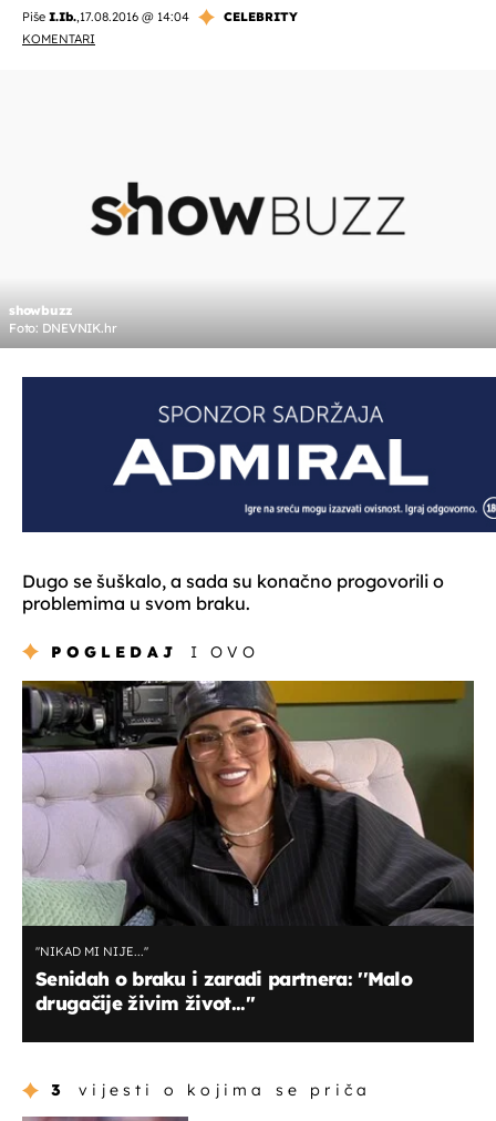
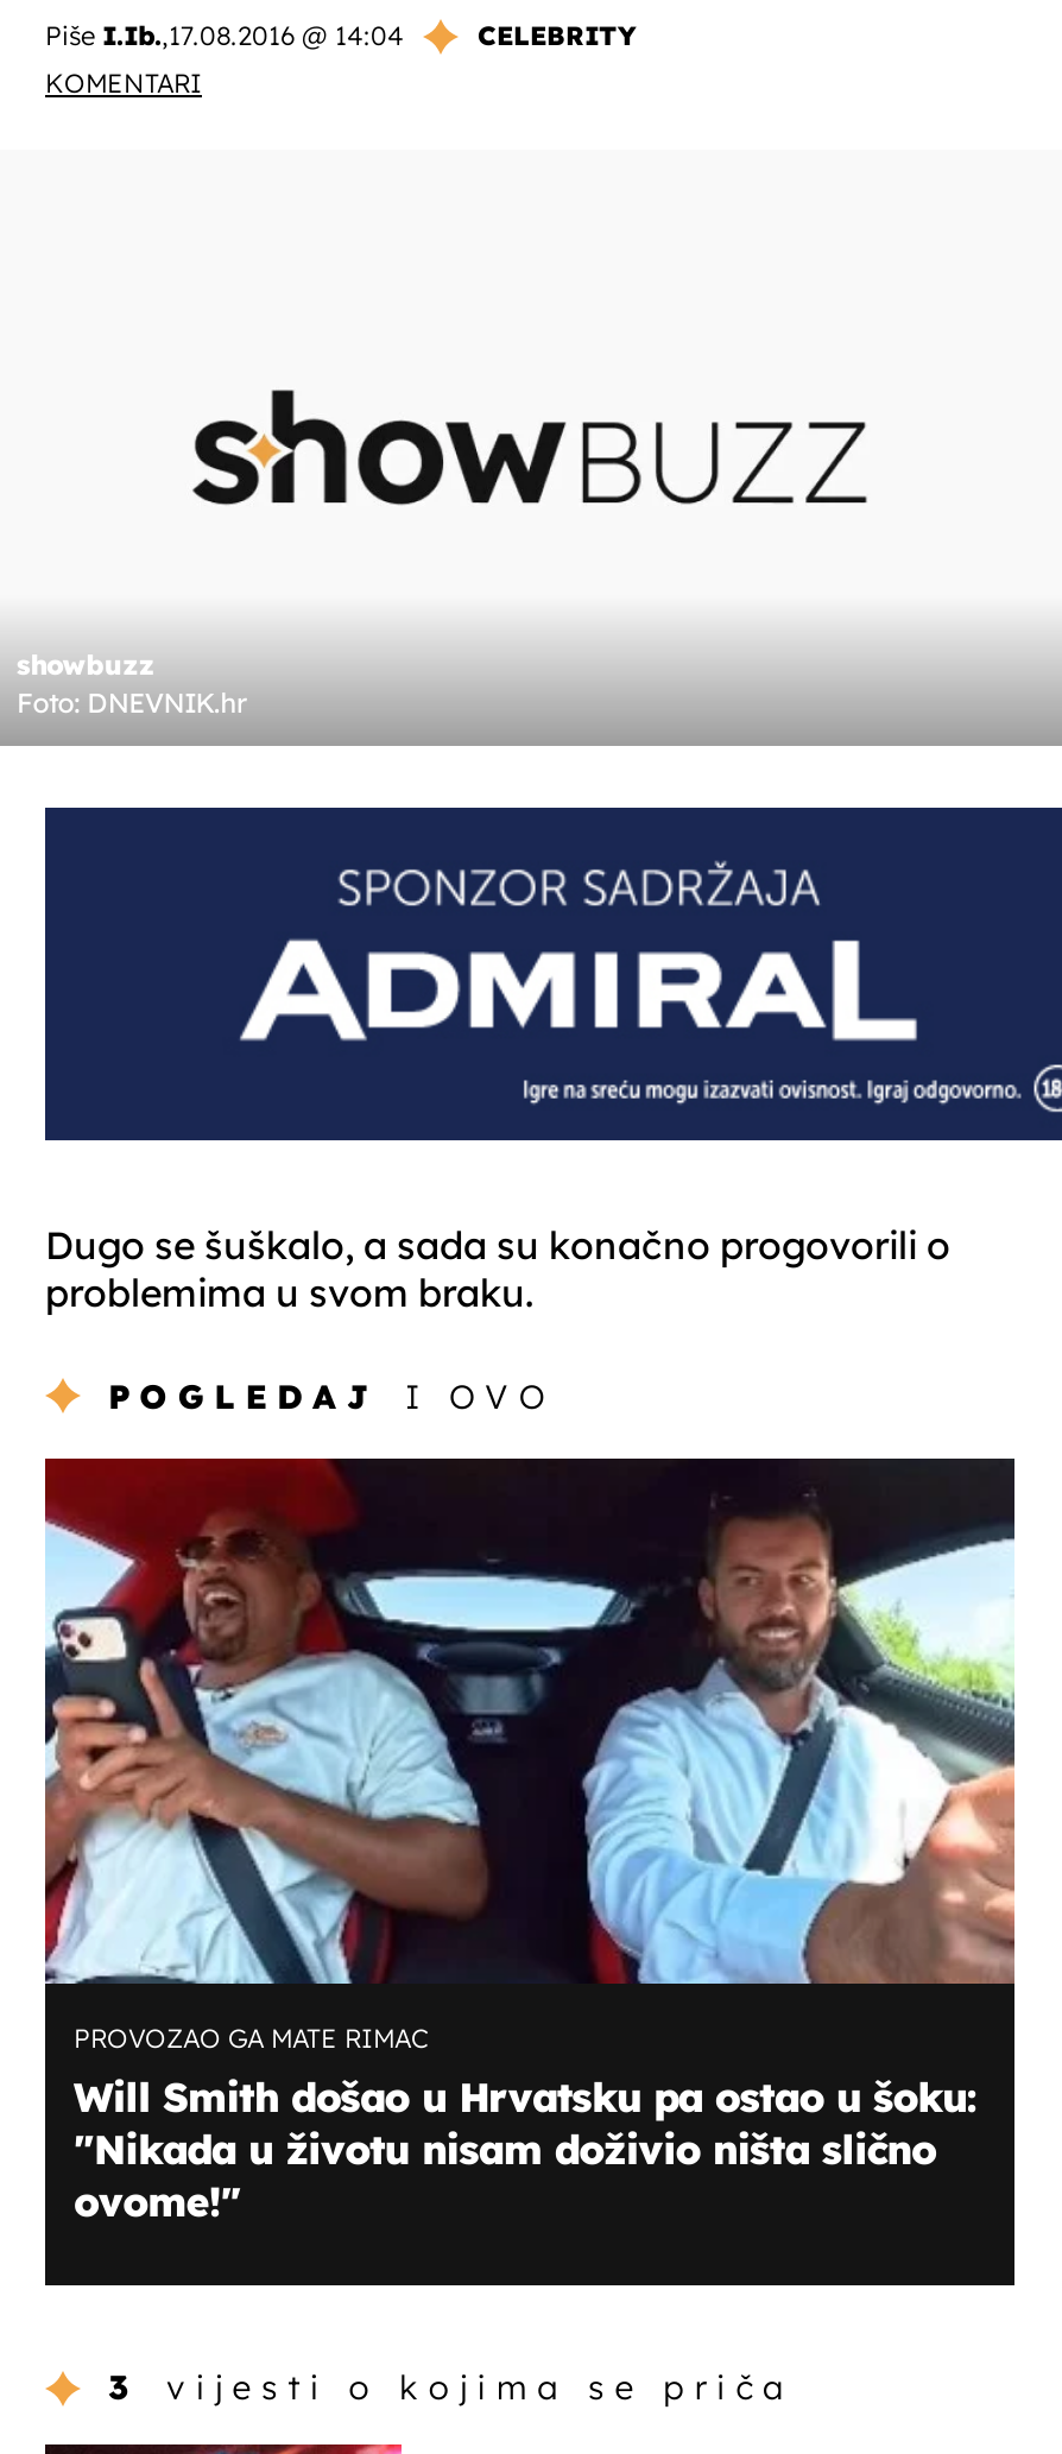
- [image]
- ''NIKAD MI NIJE...''
- Senidah o braku i zaradi partnera: ''Malo
- drugačije živim život...''
+ [image]
+ PROVOZAO GA MATE RIMAC
+ Will Smith došao u Hrvatsku pa ostao u šoku:
+ "Nikada u životu nisam doživio ništa slično
+ ovome!"
